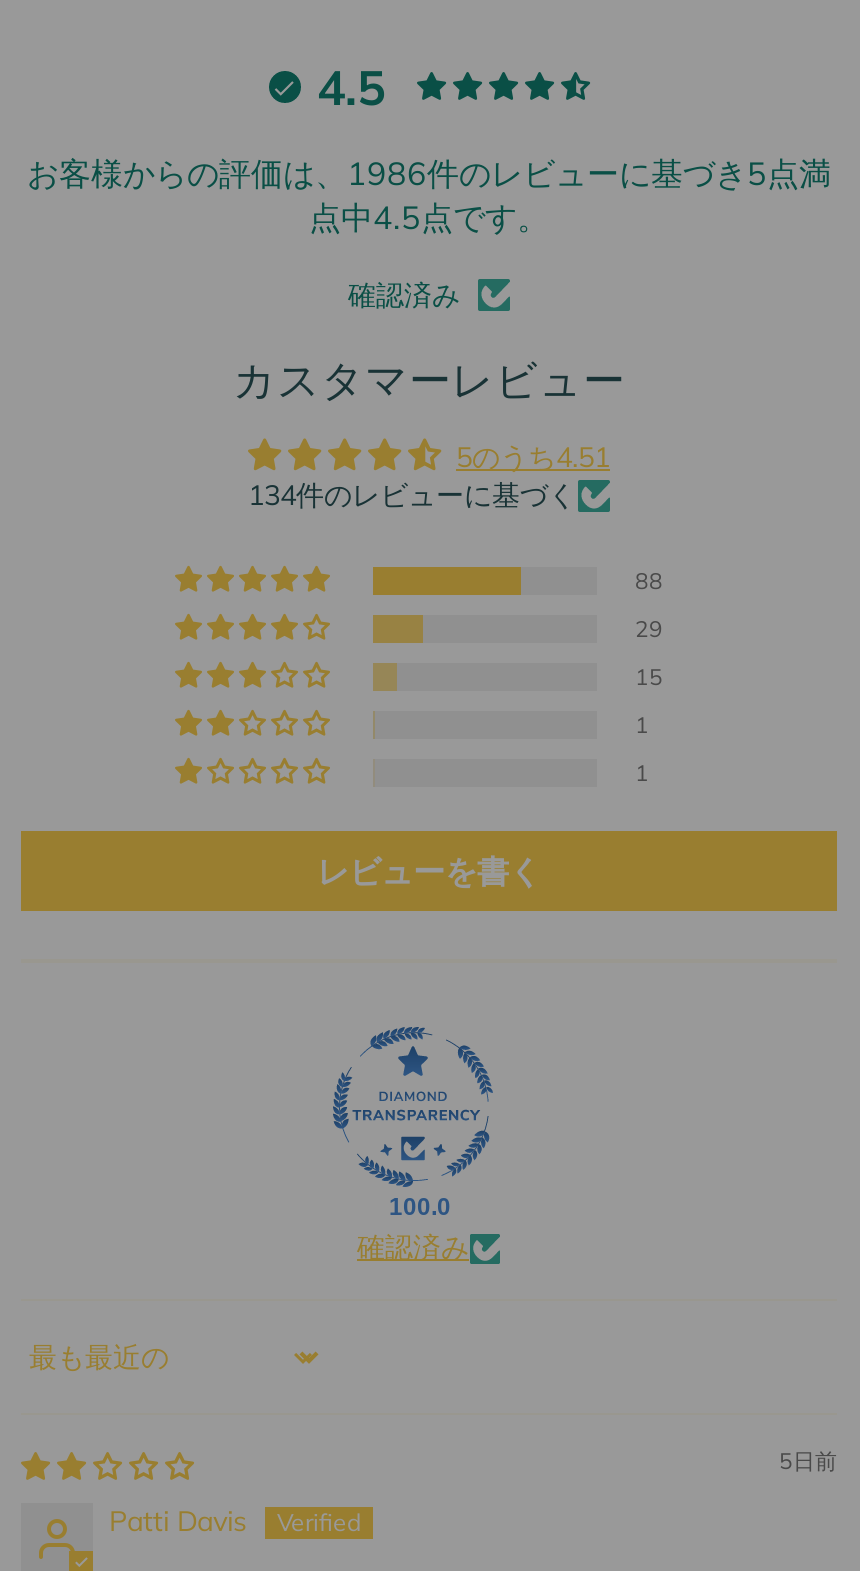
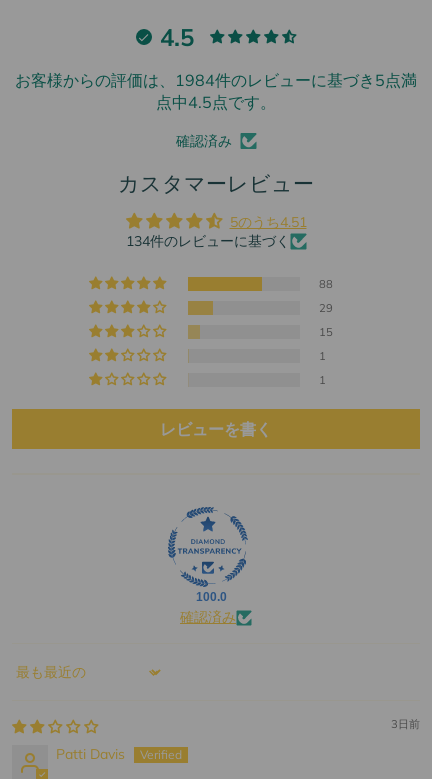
- お客様からの評価は、1986件のレビューに基づき5点満
+ お客様からの評価は、1984件のレビューに基づき5点満

- 5日前
+ 3日前
